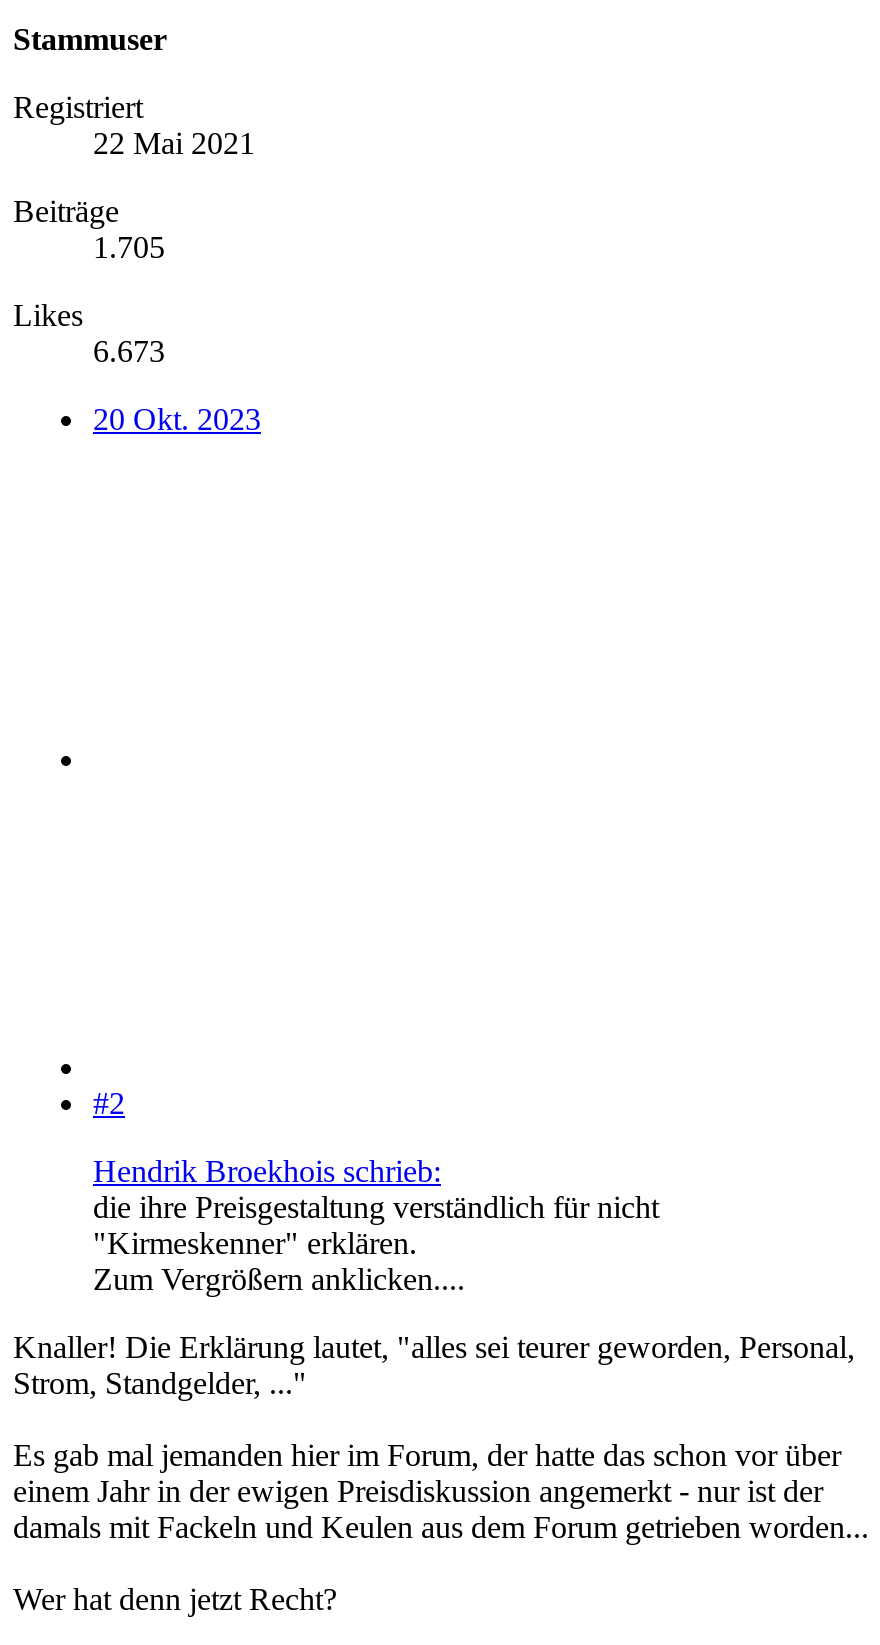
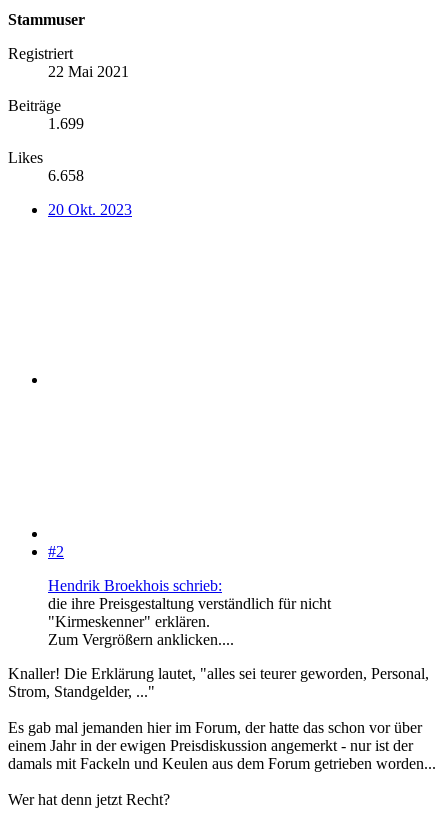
- 1.705
+ 1.699

- 6.673
+ 6.658
